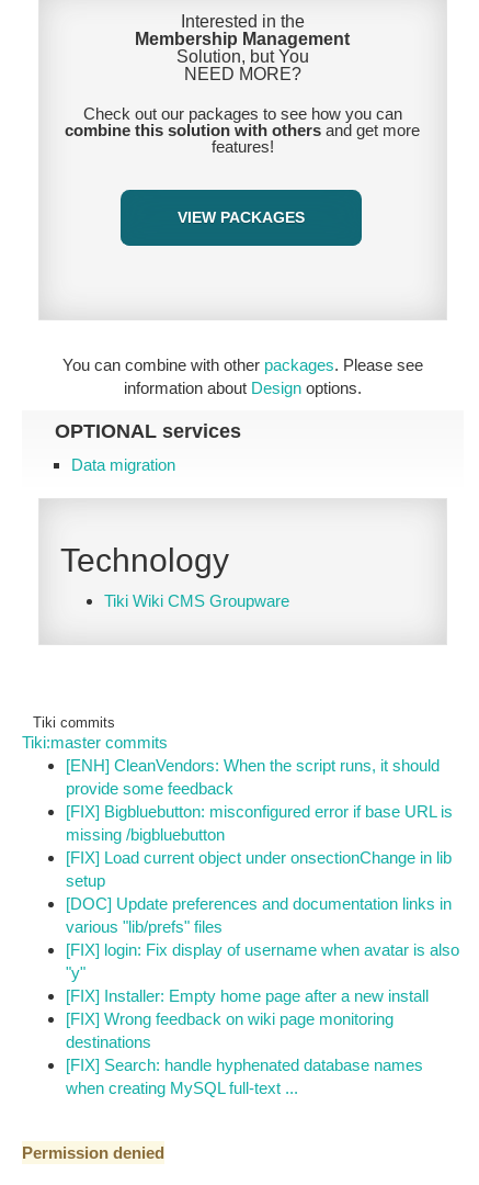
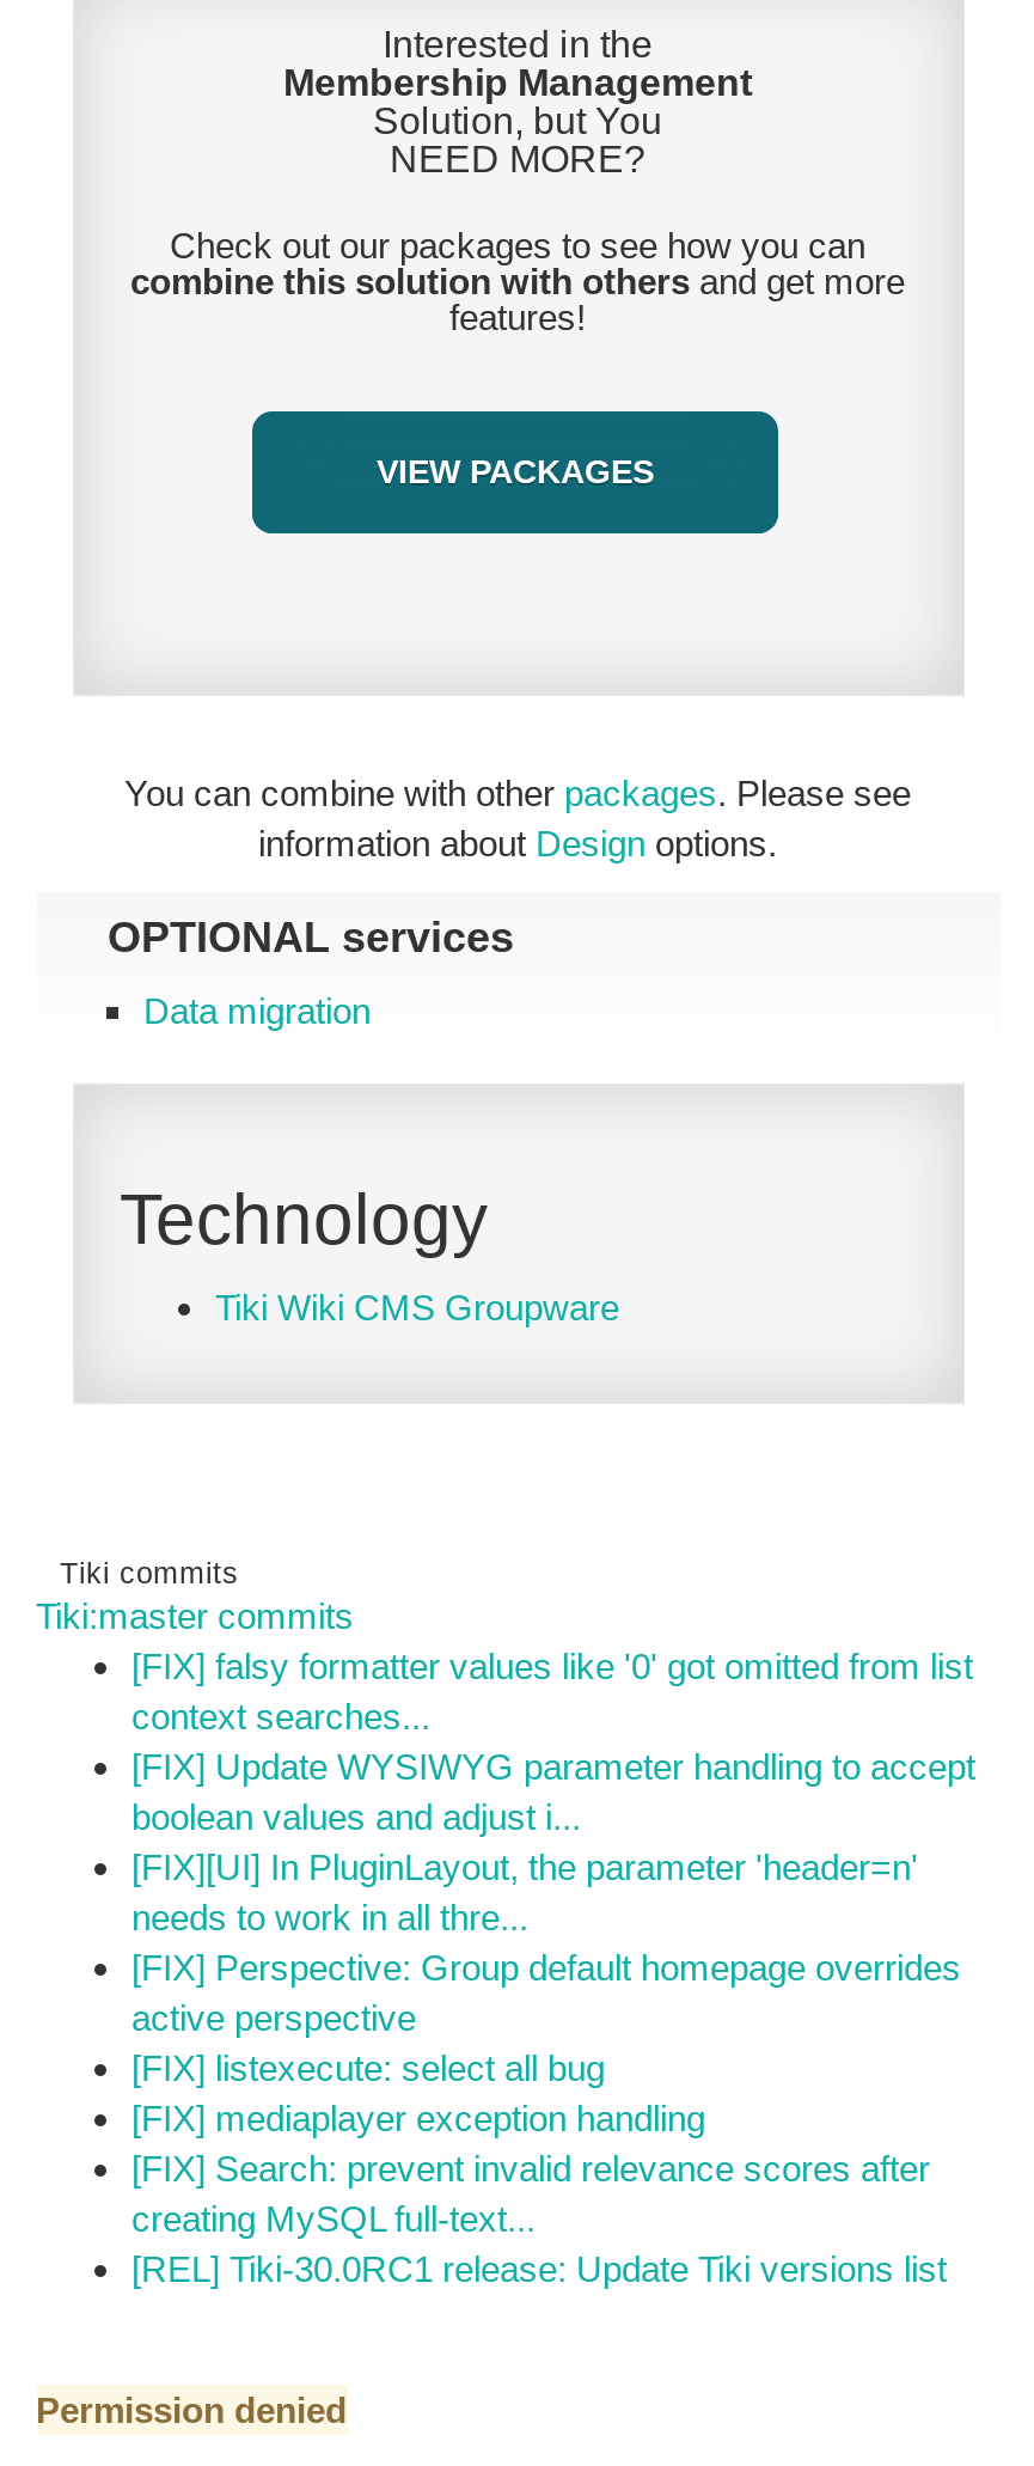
- [ENH] CleanVendors: When the script runs, it should
- provide some feedback
- [FIX] Bigbluebutton: misconfigured error if base URL is
- missing /bigbluebutton
- [FIX] Load current object under onsectionChange in lib
- setup
- [DOC] Update preferences and documentation links in
- various "lib/prefs" files
- [FIX] login: Fix display of username when avatar is also
- "y"
- [FIX] Installer: Empty home page after a new install
- [FIX] Wrong feedback on wiki page monitoring
- destinations
- [FIX] Search: handle hyphenated database names
- when creating MySQL full-text ...
+ [FIX] falsy formatter values like '0' got omitted from list
+ context searches...
+ [FIX] Update WYSIWYG parameter handling to accept
+ boolean values and adjust i...
+ [FIX][UI] In PluginLayout, the parameter 'header=n'
+ needs to work in all thre...
+ [FIX] Perspective: Group default homepage overrides
+ active perspective
+ [FIX] listexecute: select all bug
+ [FIX] mediaplayer exception handling
+ [FIX] Search: prevent invalid relevance scores after
+ creating MySQL full-text...
+ [REL] Tiki-30.0RC1 release: Update Tiki versions list
